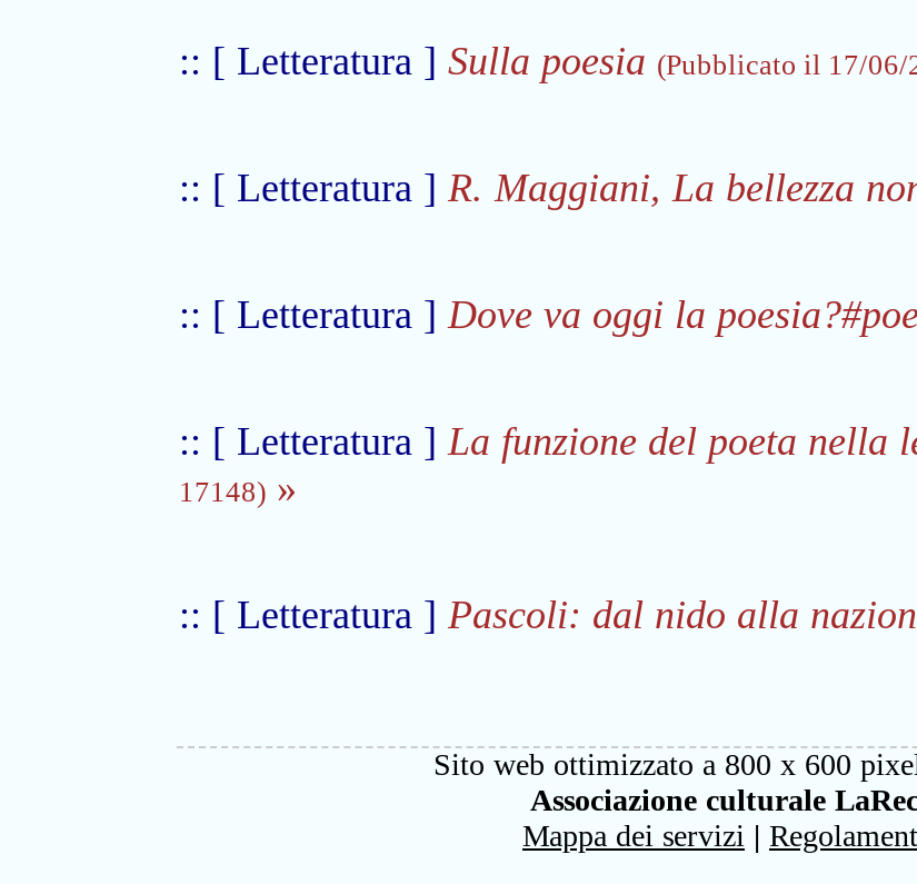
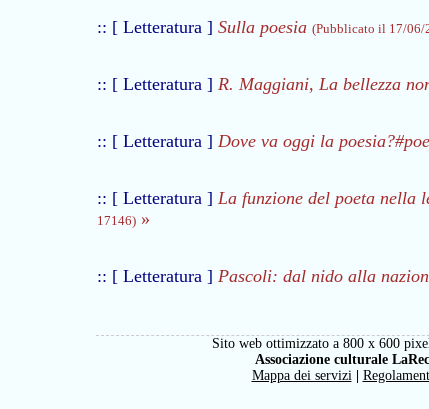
- 17148)»
+ 17146)»
